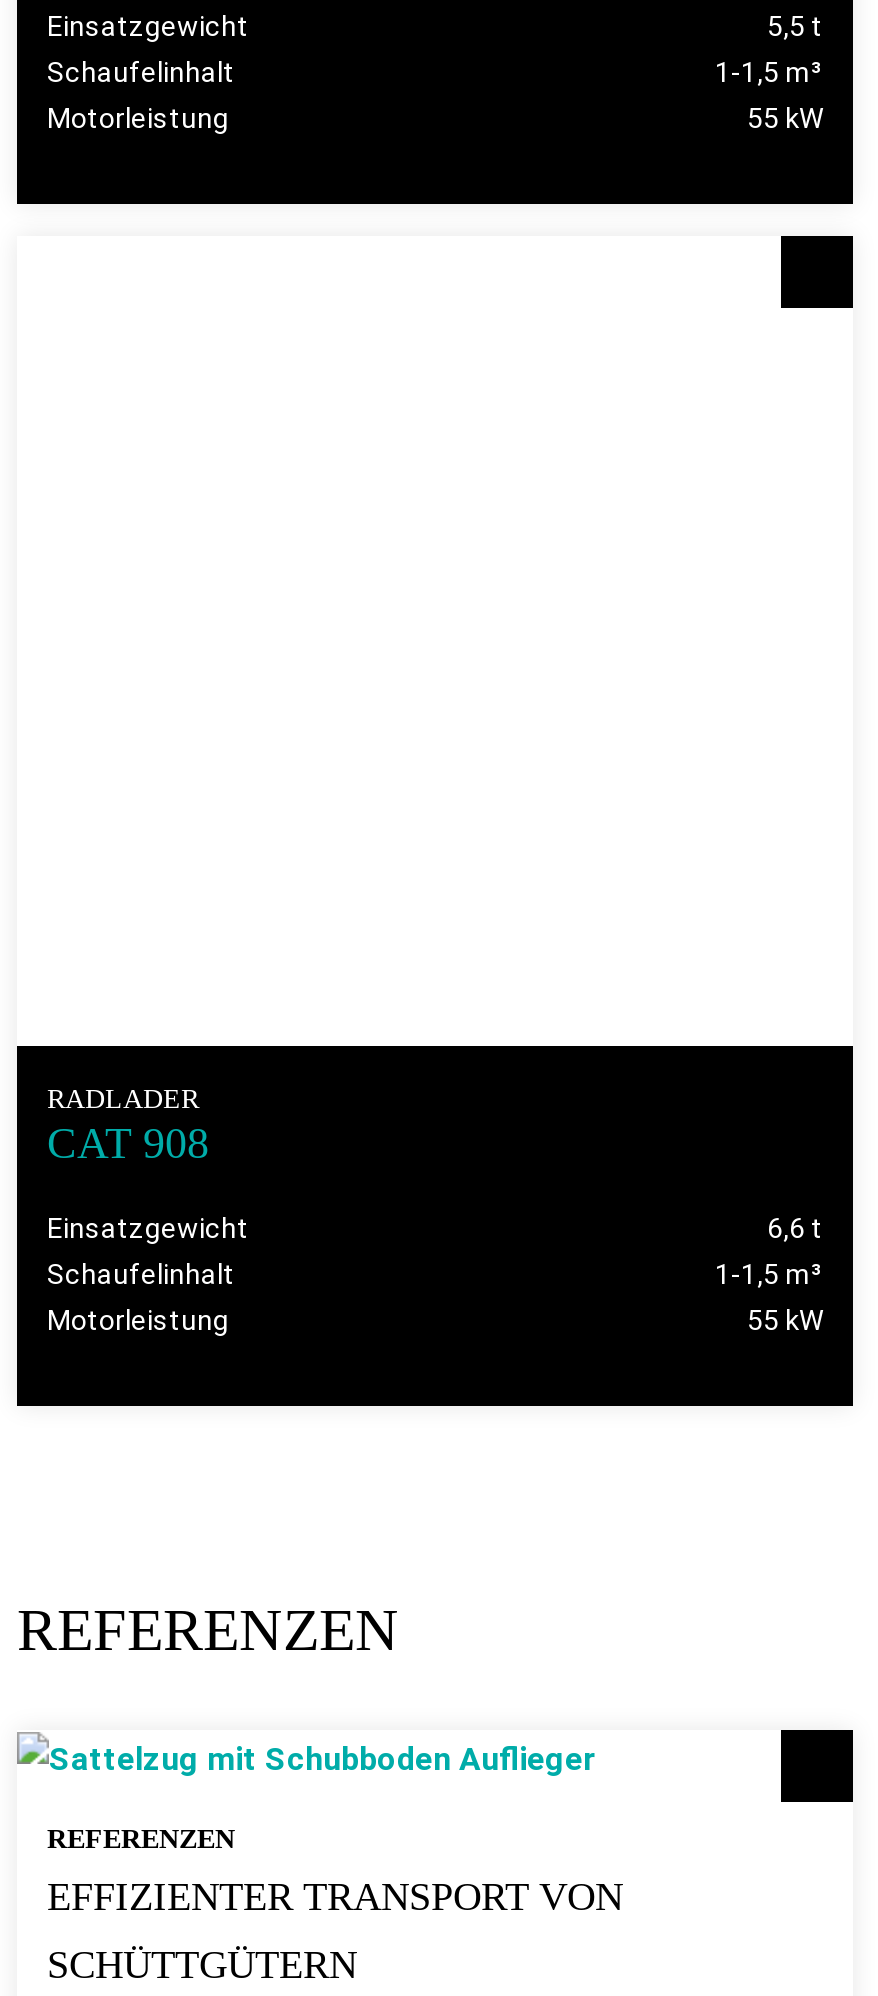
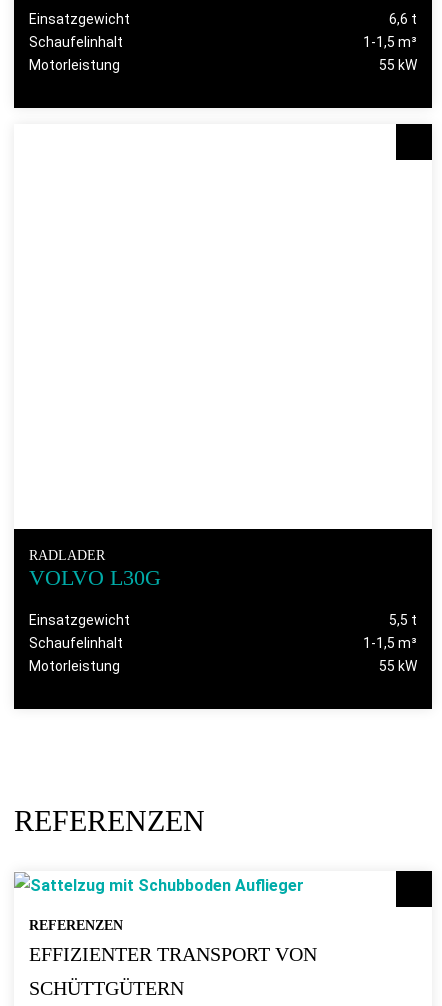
- 5,5 t
+ 6,6 t

- CAT 908
+ VOLVO L30G

- 6,6 t
+ 5,5 t
